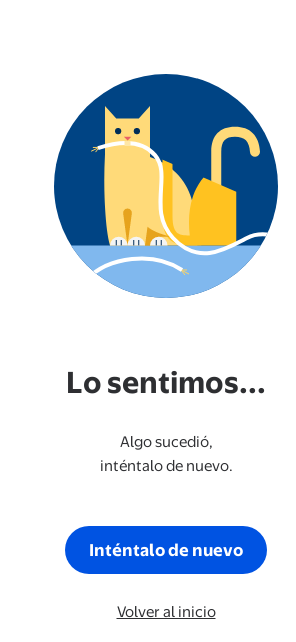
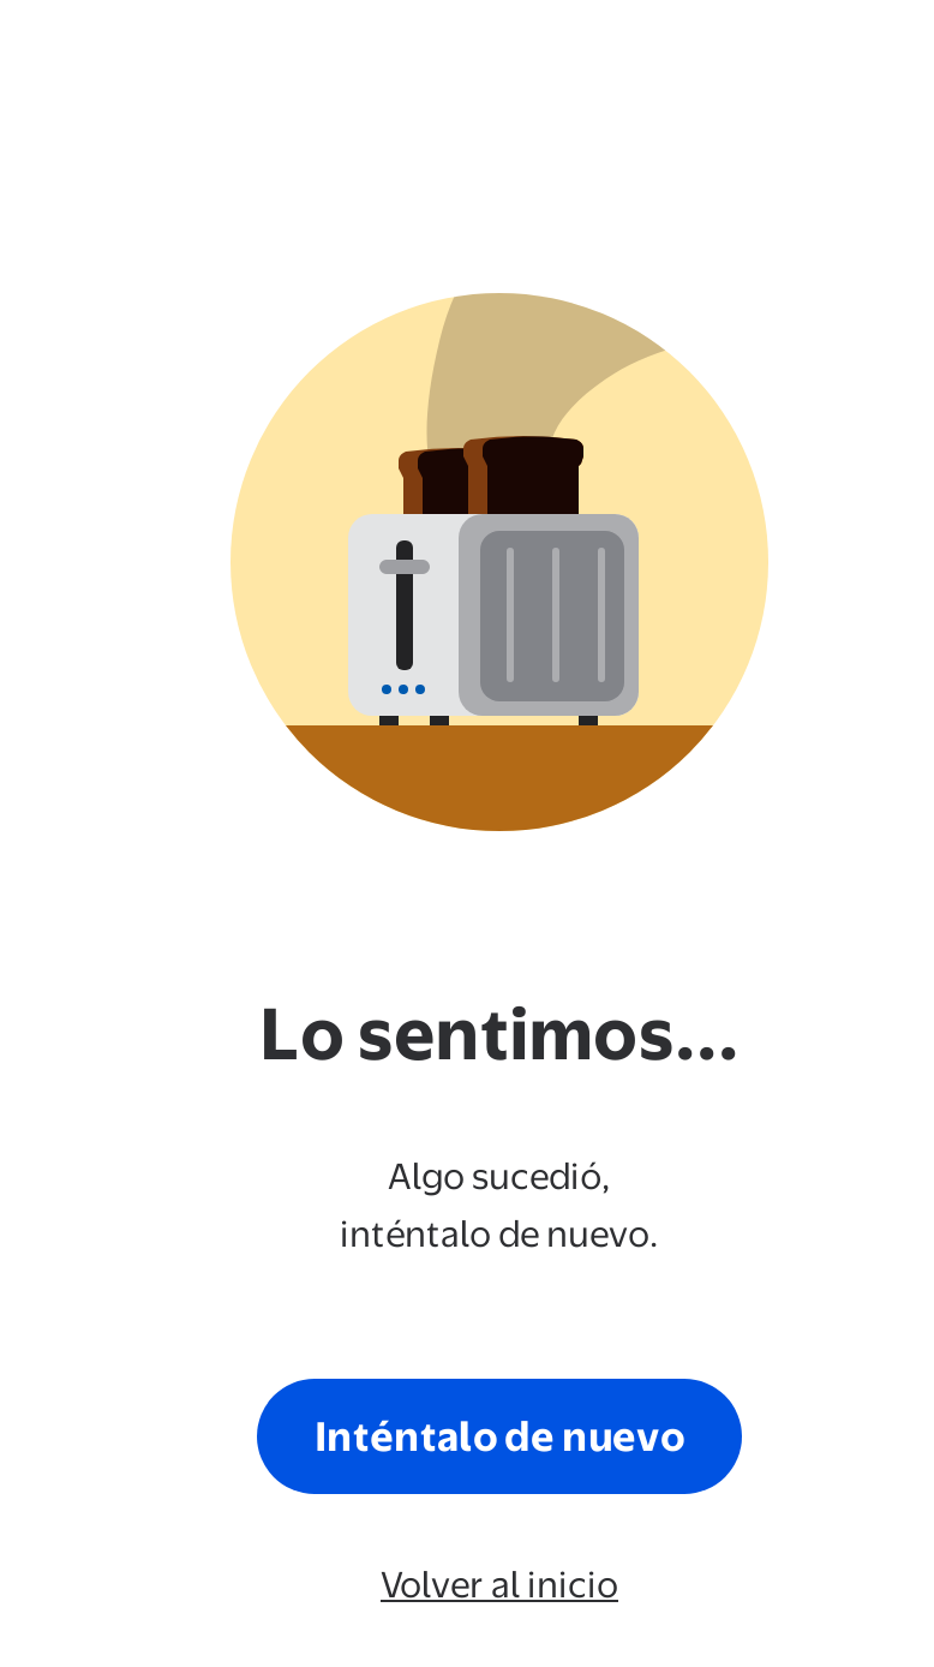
- [image]
+ [image]
